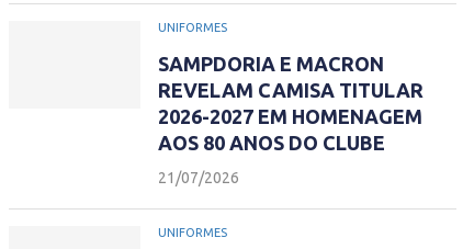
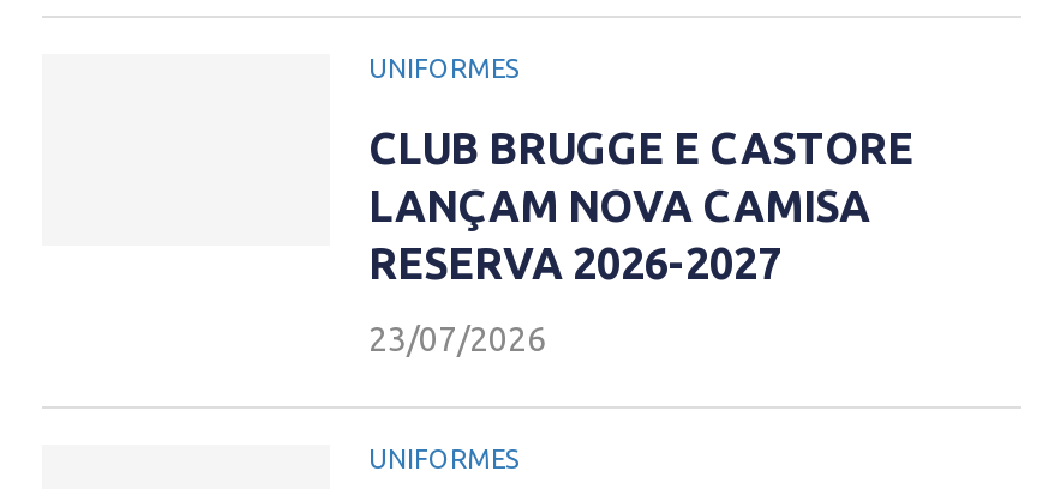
- SAMPDORIA E MACRON
- REVELAM CAMISA TITULAR
- 2026-2027 EM HOMENAGEM
- AOS 80 ANOS DO CLUBE
+ CLUB BRUGGE E CASTORE
+ LANÇAM NOVA CAMISA
+ RESERVA 2026-2027

- 21/07/2026
+ 23/07/2026
